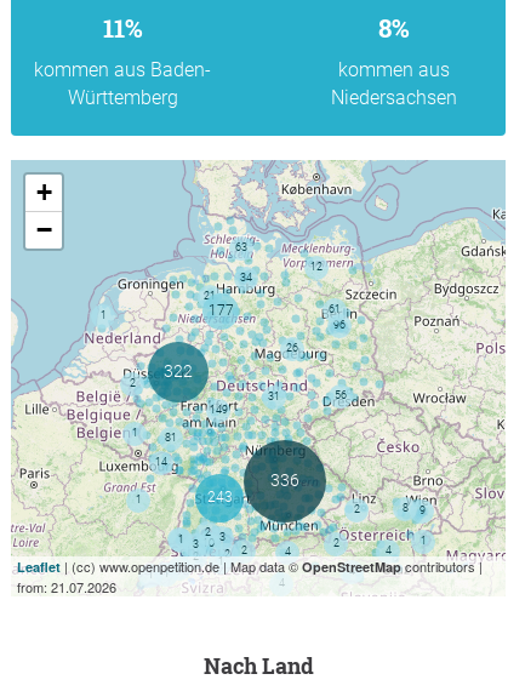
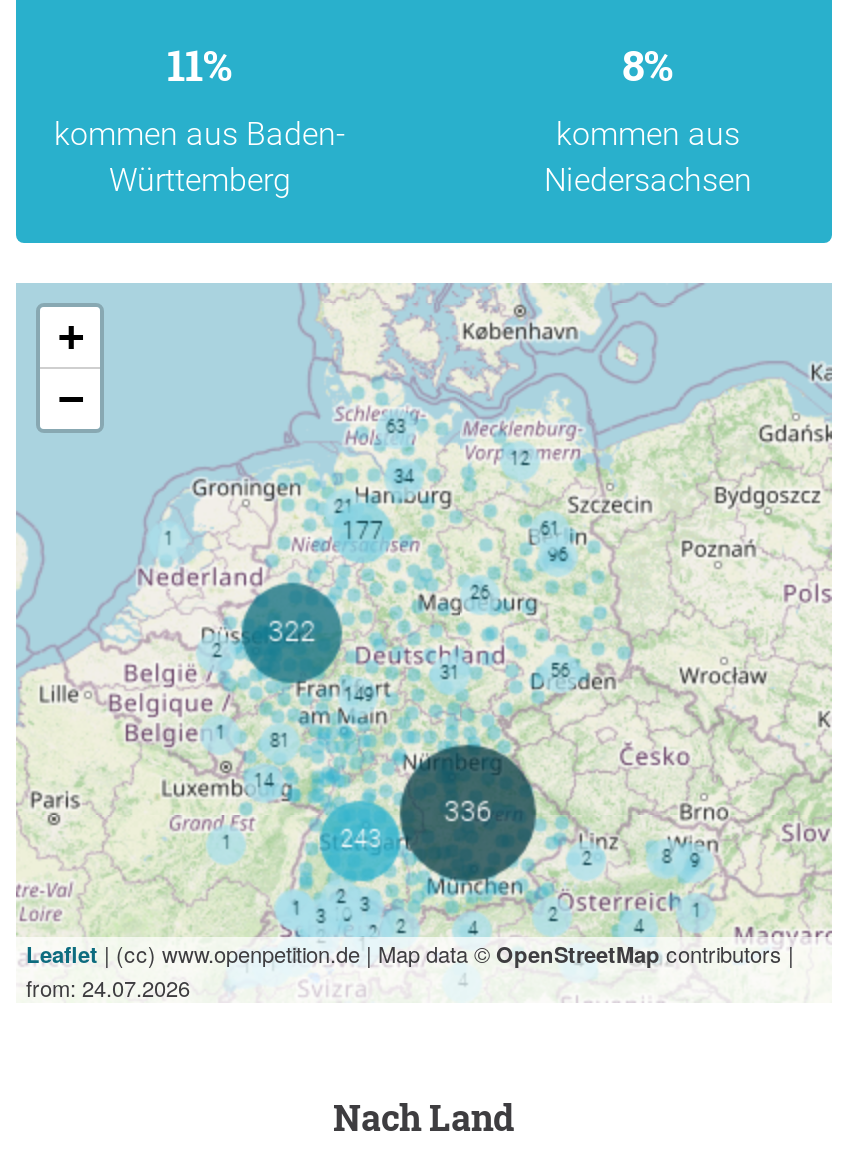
- from: 21.07.2026
+ from: 24.07.2026
